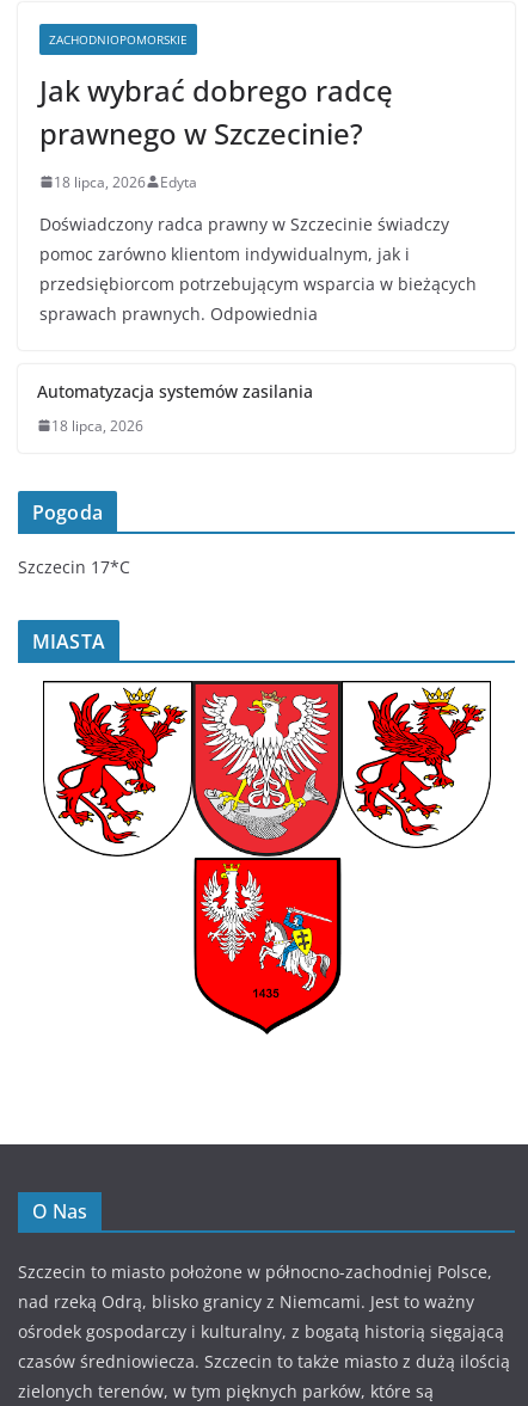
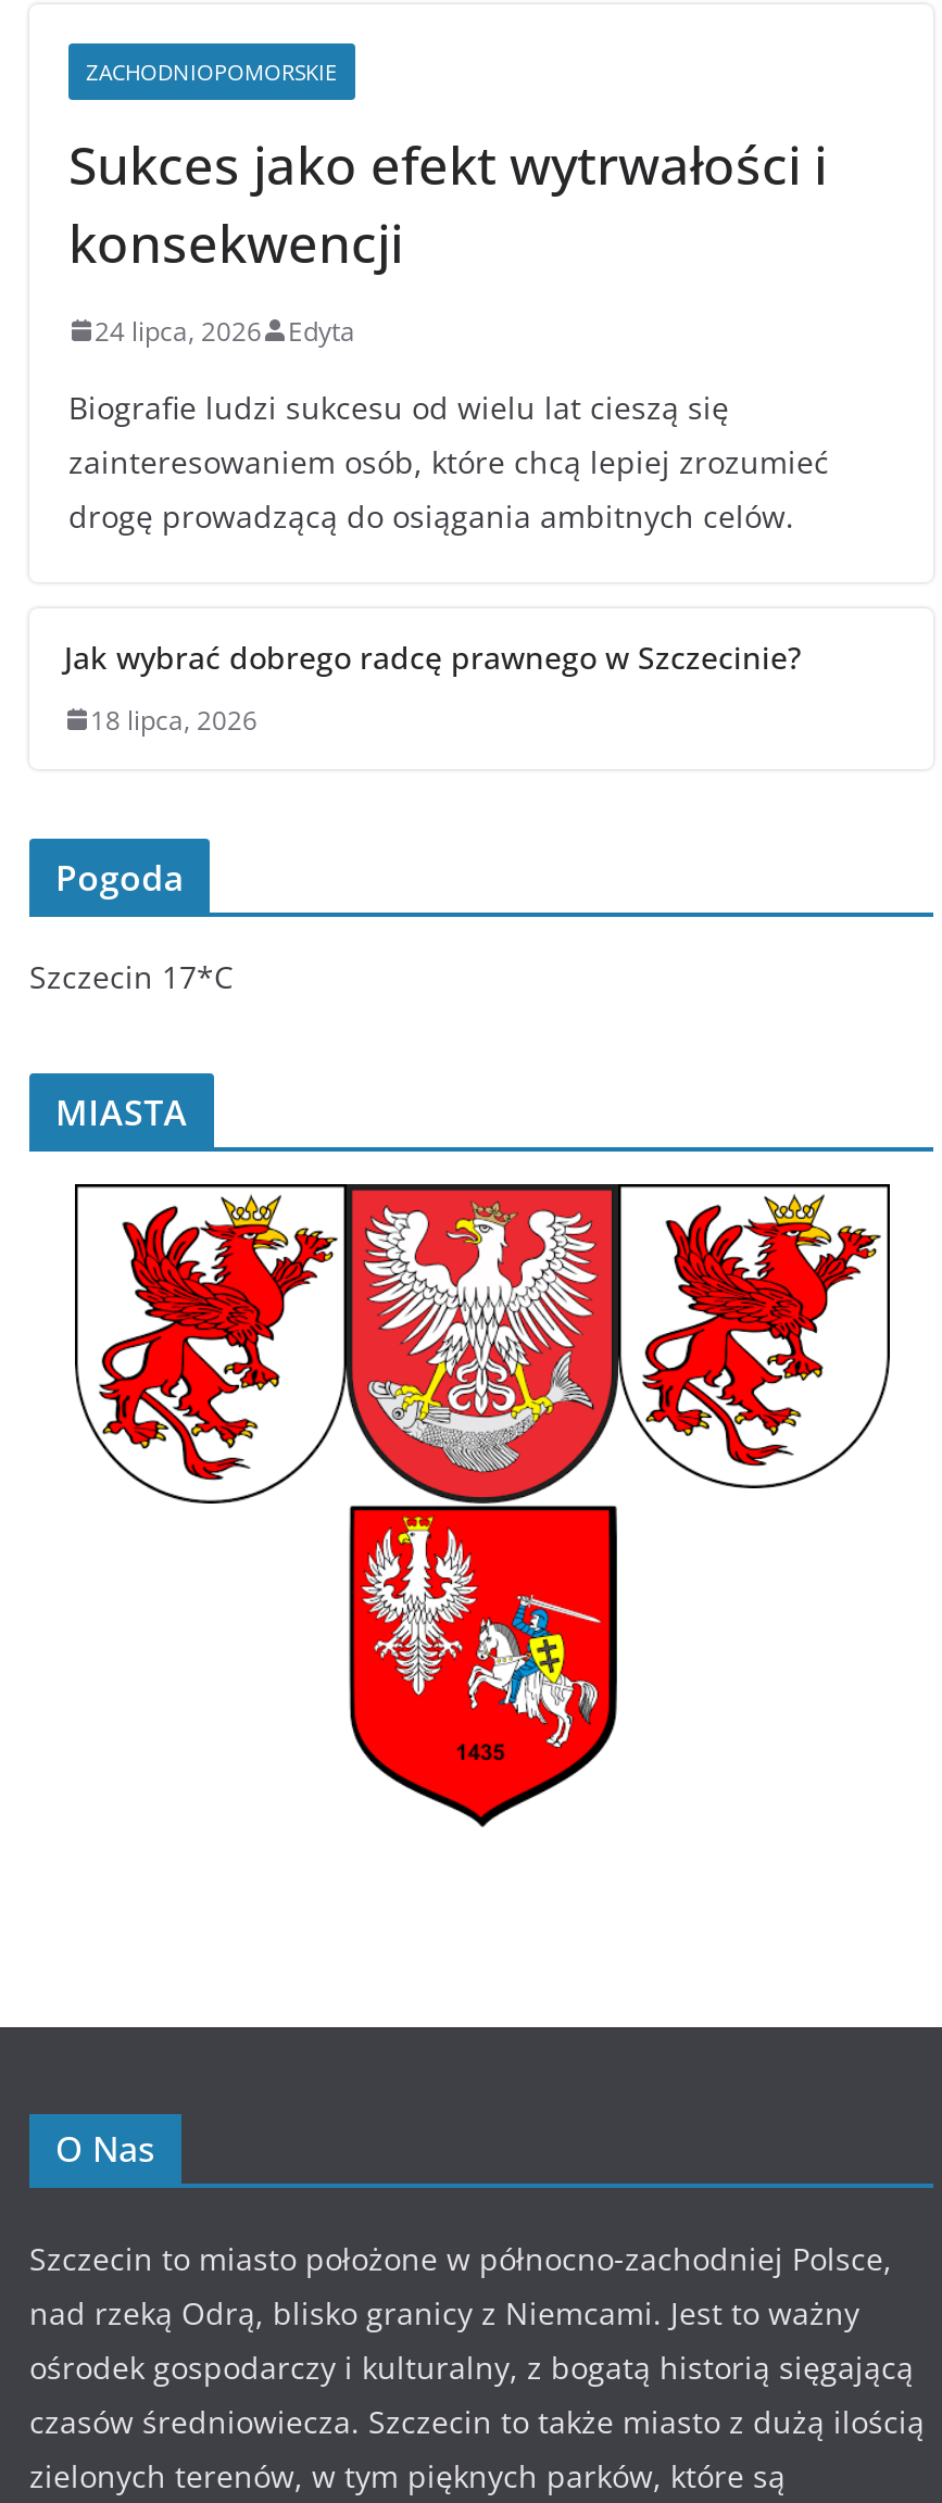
- Jak wybrać dobrego radcę
- prawnego w Szczecinie?
+ Sukces jako efekt wytrwałości i
+ konsekwencji

- 18 lipca, 2026 Edyta
+ 24 lipca, 2026 Edyta

- Doświadczony radca prawny w Szczecinie świadczy
- pomoc zarówno klientom indywidualnym, jak i
- przedsiębiorcom potrzebującym wsparcia w bieżących
- sprawach prawnych. Odpowiednia
+ Biografie ludzi sukcesu od wielu lat cieszą się
+ zainteresowaniem osób, które chcą lepiej zrozumieć
+ drogę prowadzącą do osiągania ambitnych celów.

- Automatyzacja systemów zasilania
+ Jak wybrać dobrego radcę prawnego w Szczecinie?
